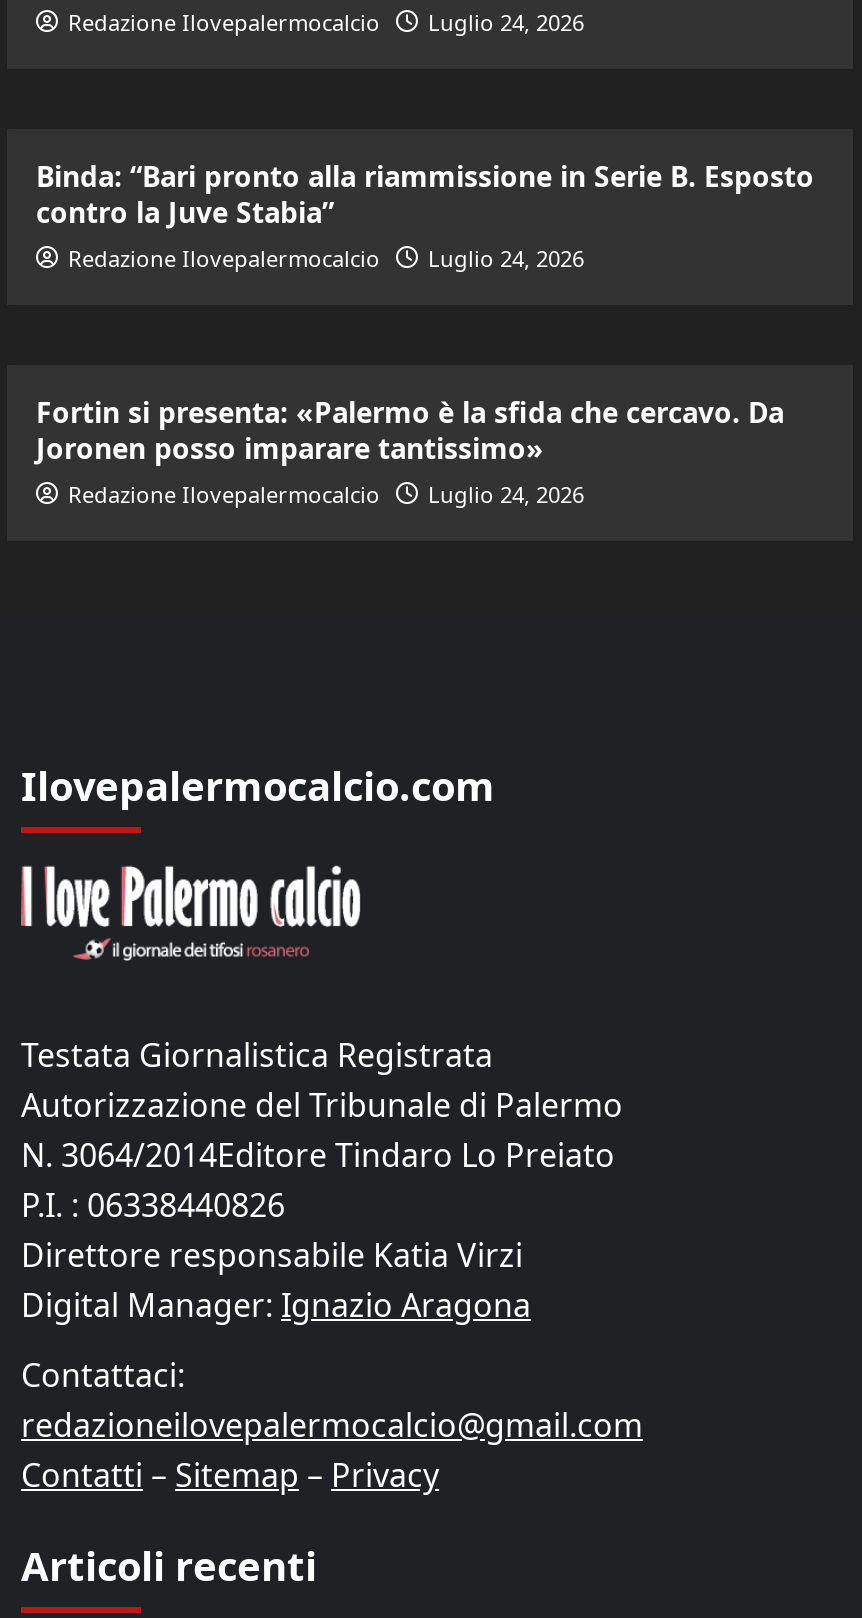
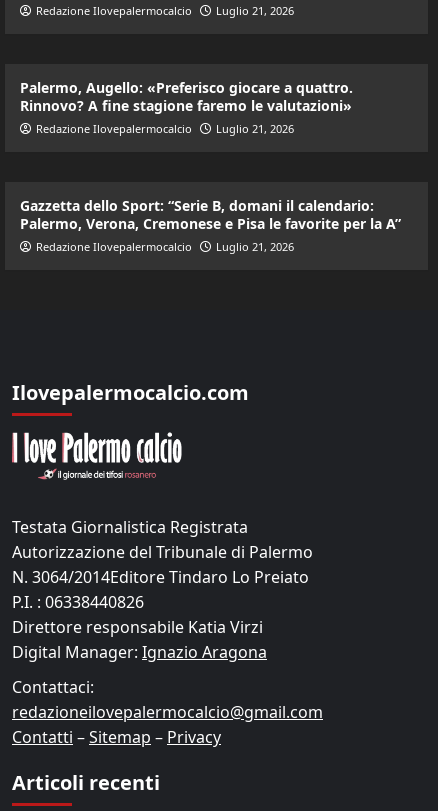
- Redazione Ilovepalermocalcio Luglio 24, 2026
+ Redazione Ilovepalermocalcio Luglio 21, 2026

- Binda: “Bari pronto alla riammissione in Serie B. Esposto
- contro la Juve Stabia”
+ Palermo, Augello: «Preferisco giocare a quattro.
+ Rinnovo? A fine stagione faremo le valutazioni»

- Redazione Ilovepalermocalcio Luglio 24, 2026
+ Redazione Ilovepalermocalcio Luglio 21, 2026

- Fortin si presenta: «Palermo è la sfida che cercavo. Da
- Joronen posso imparare tantissimo»
+ Gazzetta dello Sport: “Serie B, domani il calendario:
+ Palermo, Verona, Cremonese e Pisa le favorite per la A”

- Redazione Ilovepalermocalcio Luglio 24, 2026
+ Redazione Ilovepalermocalcio Luglio 21, 2026
